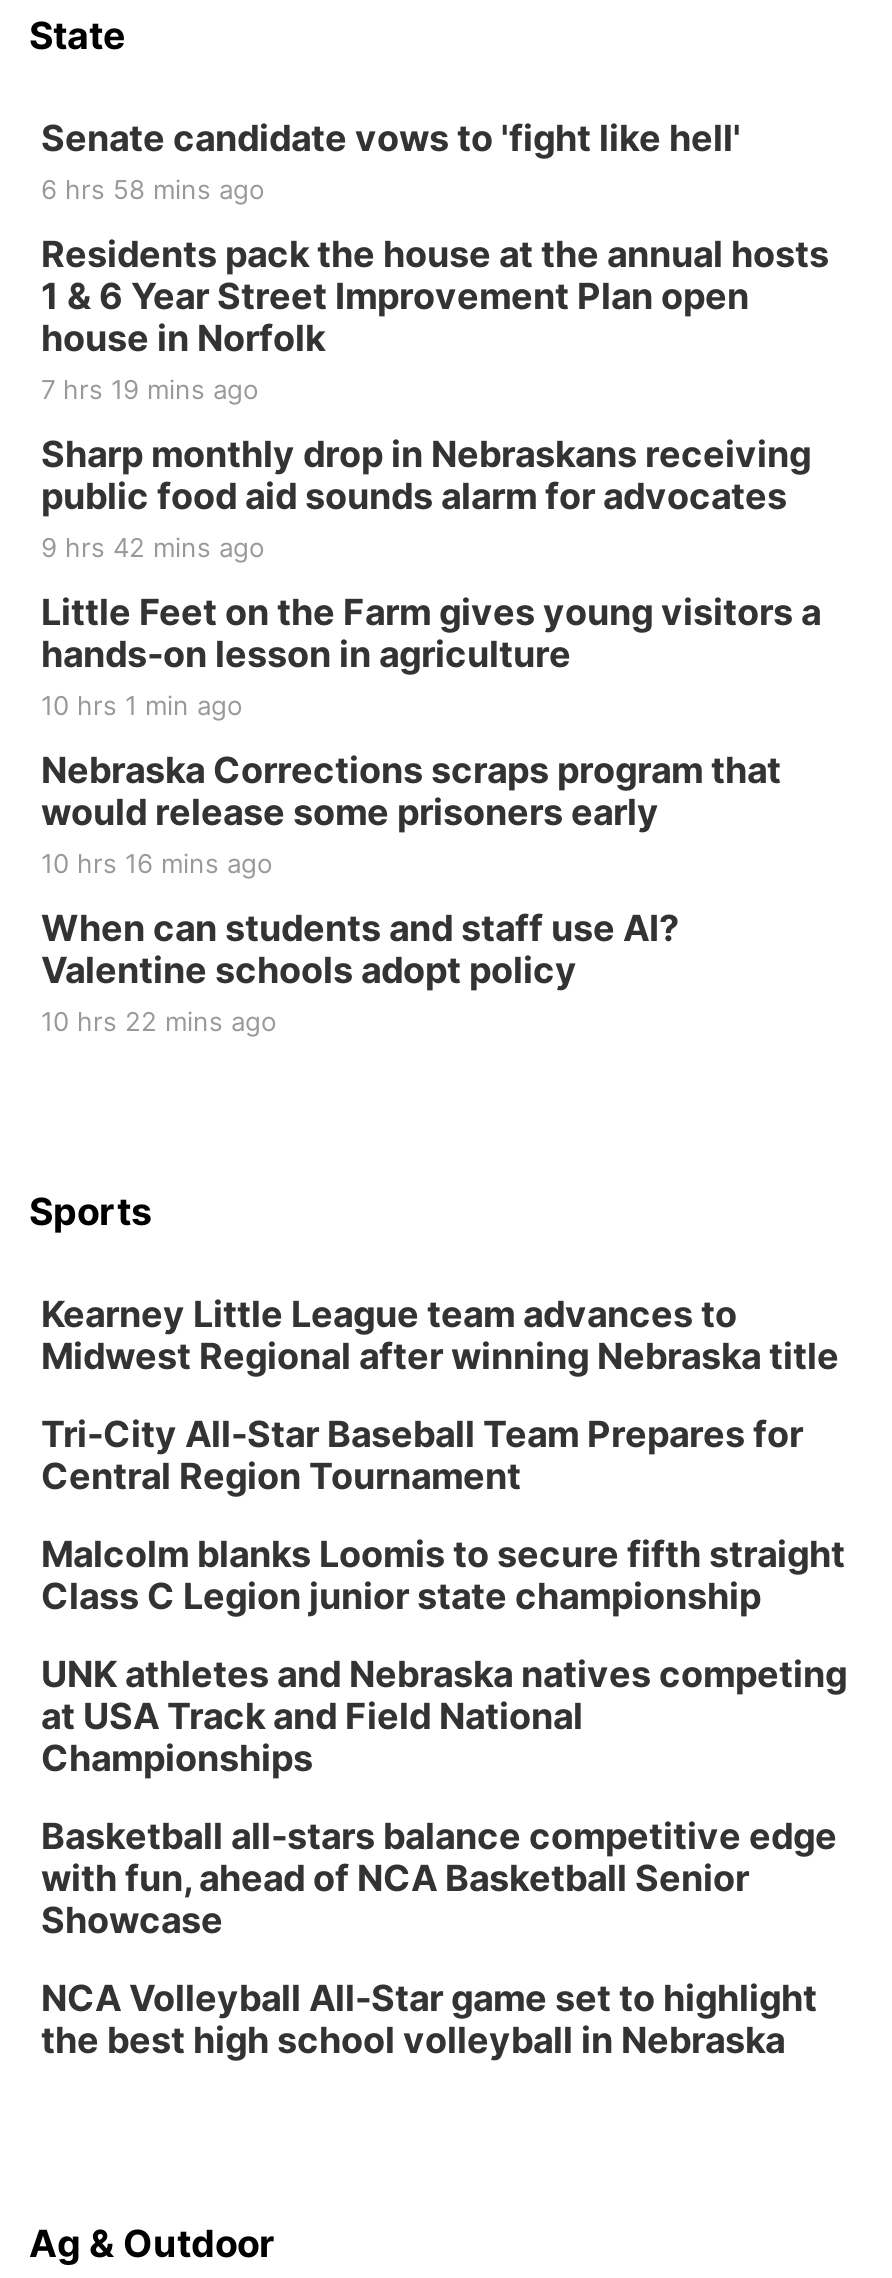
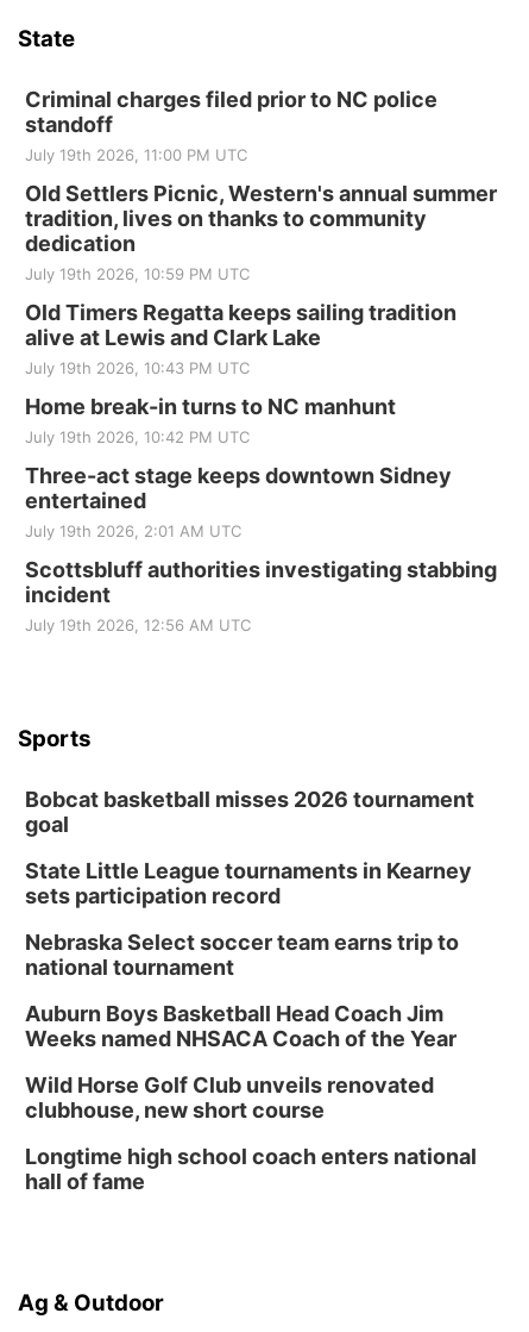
- Senate candidate vows to 'fight like hell'
- 6 hrs 58 mins ago
+ Criminal charges filed prior to NC police
+ standoff
+ July 19th 2026, 11:00 PM UTC

- Residents pack the house at the annual hosts
- 1 & 6 Year Street Improvement Plan open
- house in Norfolk
- 7 hrs 19 mins ago
+ Old Settlers Picnic, Western's annual summer
+ tradition, lives on thanks to community
+ dedication
+ July 19th 2026, 10:59 PM UTC

- Sharp monthly drop in Nebraskans receiving
- public food aid sounds alarm for advocates
- 9 hrs 42 mins ago
+ Old Timers Regatta keeps sailing tradition
+ alive at Lewis and Clark Lake
+ July 19th 2026, 10:43 PM UTC

- Little Feet on the Farm gives young visitors a
- hands-on lesson in agriculture
- 10 hrs 1 min ago
+ Home break-in turns to NC manhunt
+ July 19th 2026, 10:42 PM UTC

- Nebraska Corrections scraps program that
- would release some prisoners early
- 10 hrs 16 mins ago
+ Three-act stage keeps downtown Sidney
+ entertained
+ July 19th 2026, 2:01 AM UTC

- When can students and staff use AI?
- Valentine schools adopt policy
- 10 hrs 22 mins ago
+ Scottsbluff authorities investigating stabbing
+ incident
+ July 19th 2026, 12:56 AM UTC

- Kearney Little League team advances to
- Midwest Regional after winning Nebraska title
+ Bobcat basketball misses 2026 tournament
+ goal

- Tri-City All-Star Baseball Team Prepares for
- Central Region Tournament
+ State Little League tournaments in Kearney
+ sets participation record

- Malcolm blanks Loomis to secure fifth straight
- Class C Legion junior state championship
+ Nebraska Select soccer team earns trip to
+ national tournament

- UNK athletes and Nebraska natives competing
- at USA Track and Field National
- Championships
+ Auburn Boys Basketball Head Coach Jim
+ Weeks named NHSACA Coach of the Year

- Basketball all-stars balance competitive edge
- with fun, ahead of NCA Basketball Senior
- Showcase
+ Wild Horse Golf Club unveils renovated
+ clubhouse, new short course

- NCA Volleyball All-Star game set to highlight
- the best high school volleyball in Nebraska
+ Longtime high school coach enters national
+ hall of fame
